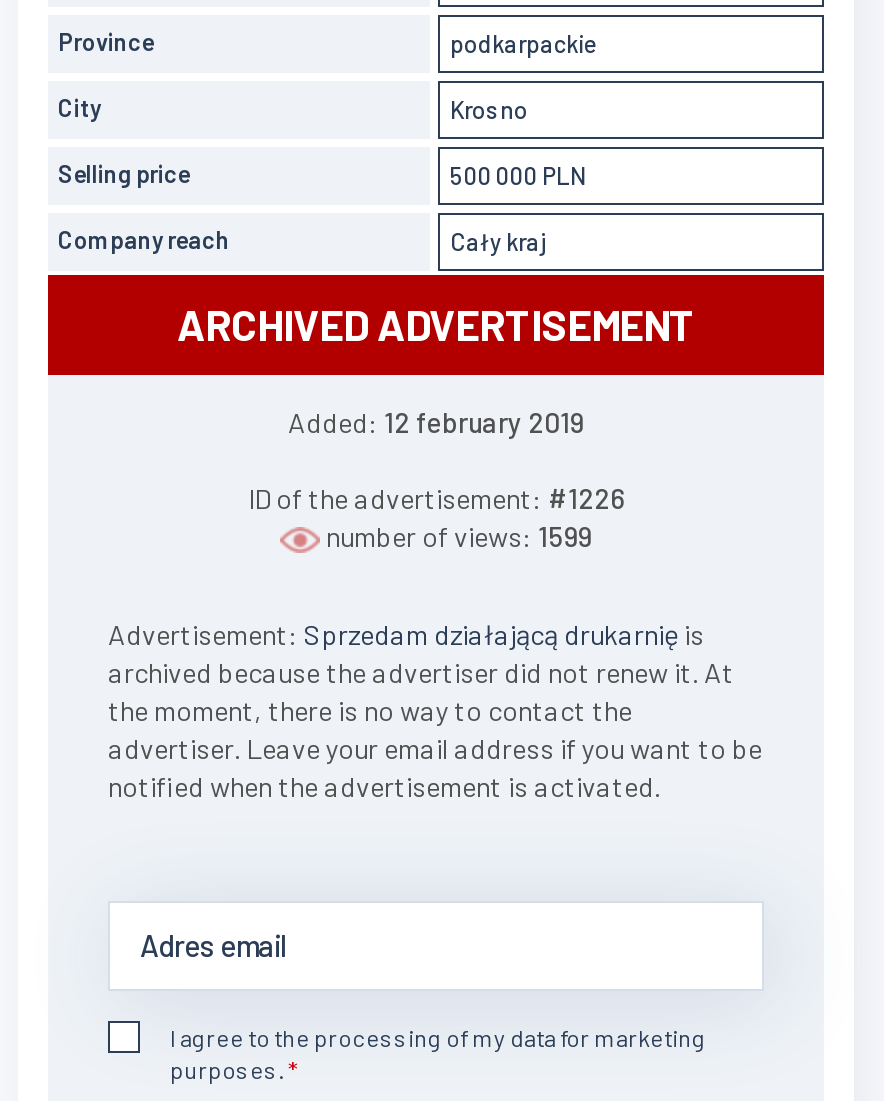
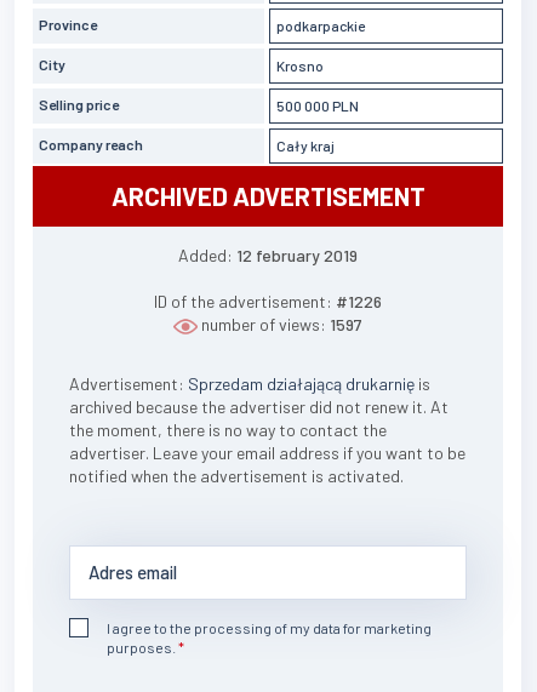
- number of views: 1599
+ number of views: 1597
